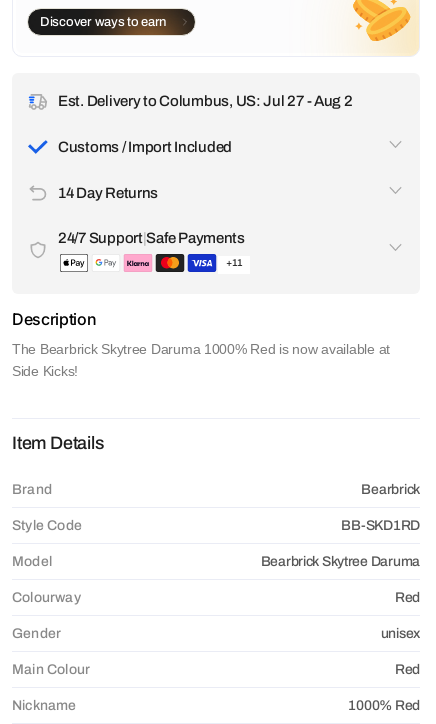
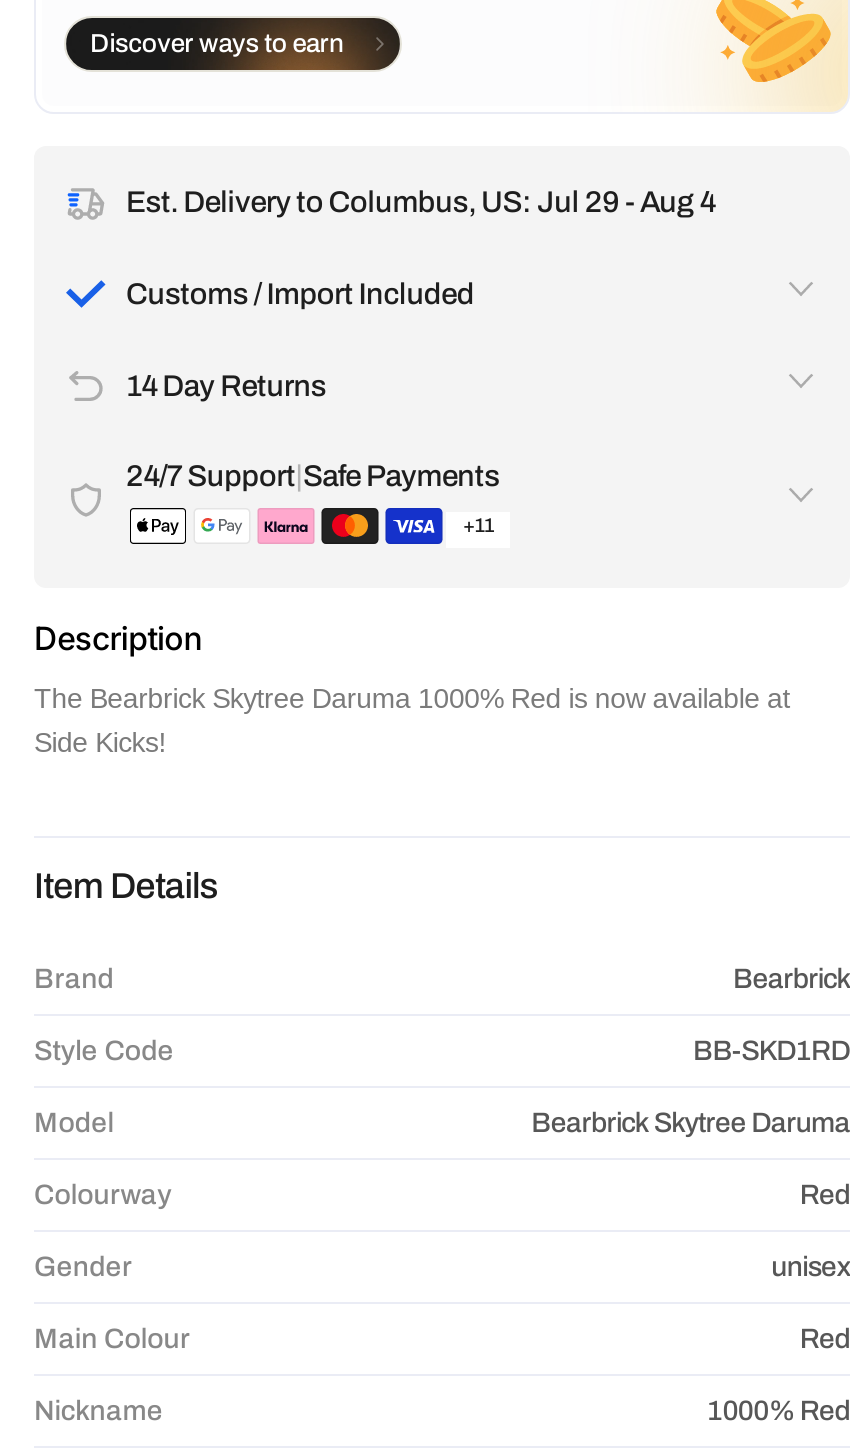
- Est. Delivery to Columbus, US: Jul 27 - Aug 2
+ Est. Delivery to Columbus, US: Jul 29 - Aug 4
